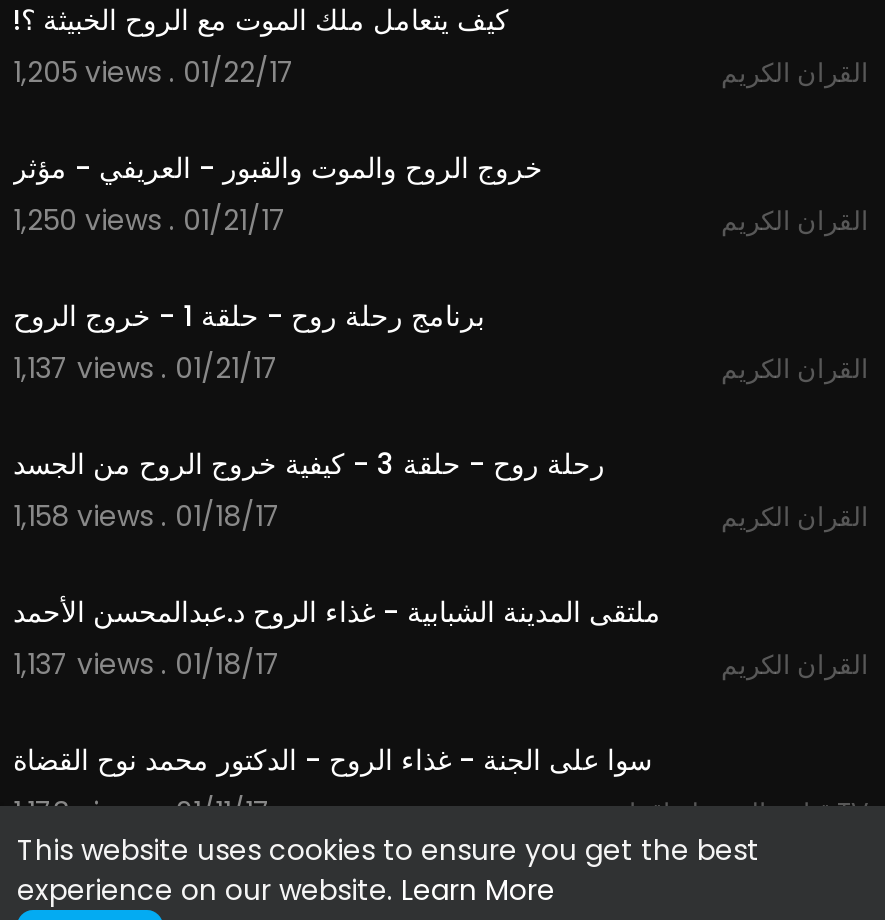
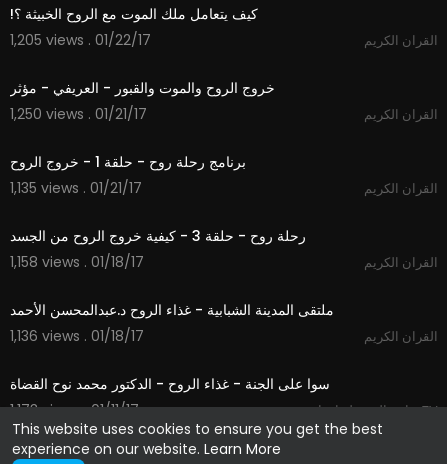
- 1,137 views . 01/21/17
+ 1,135 views . 01/21/17

- 1,137 views . 01/18/17
+ 1,136 views . 01/18/17
